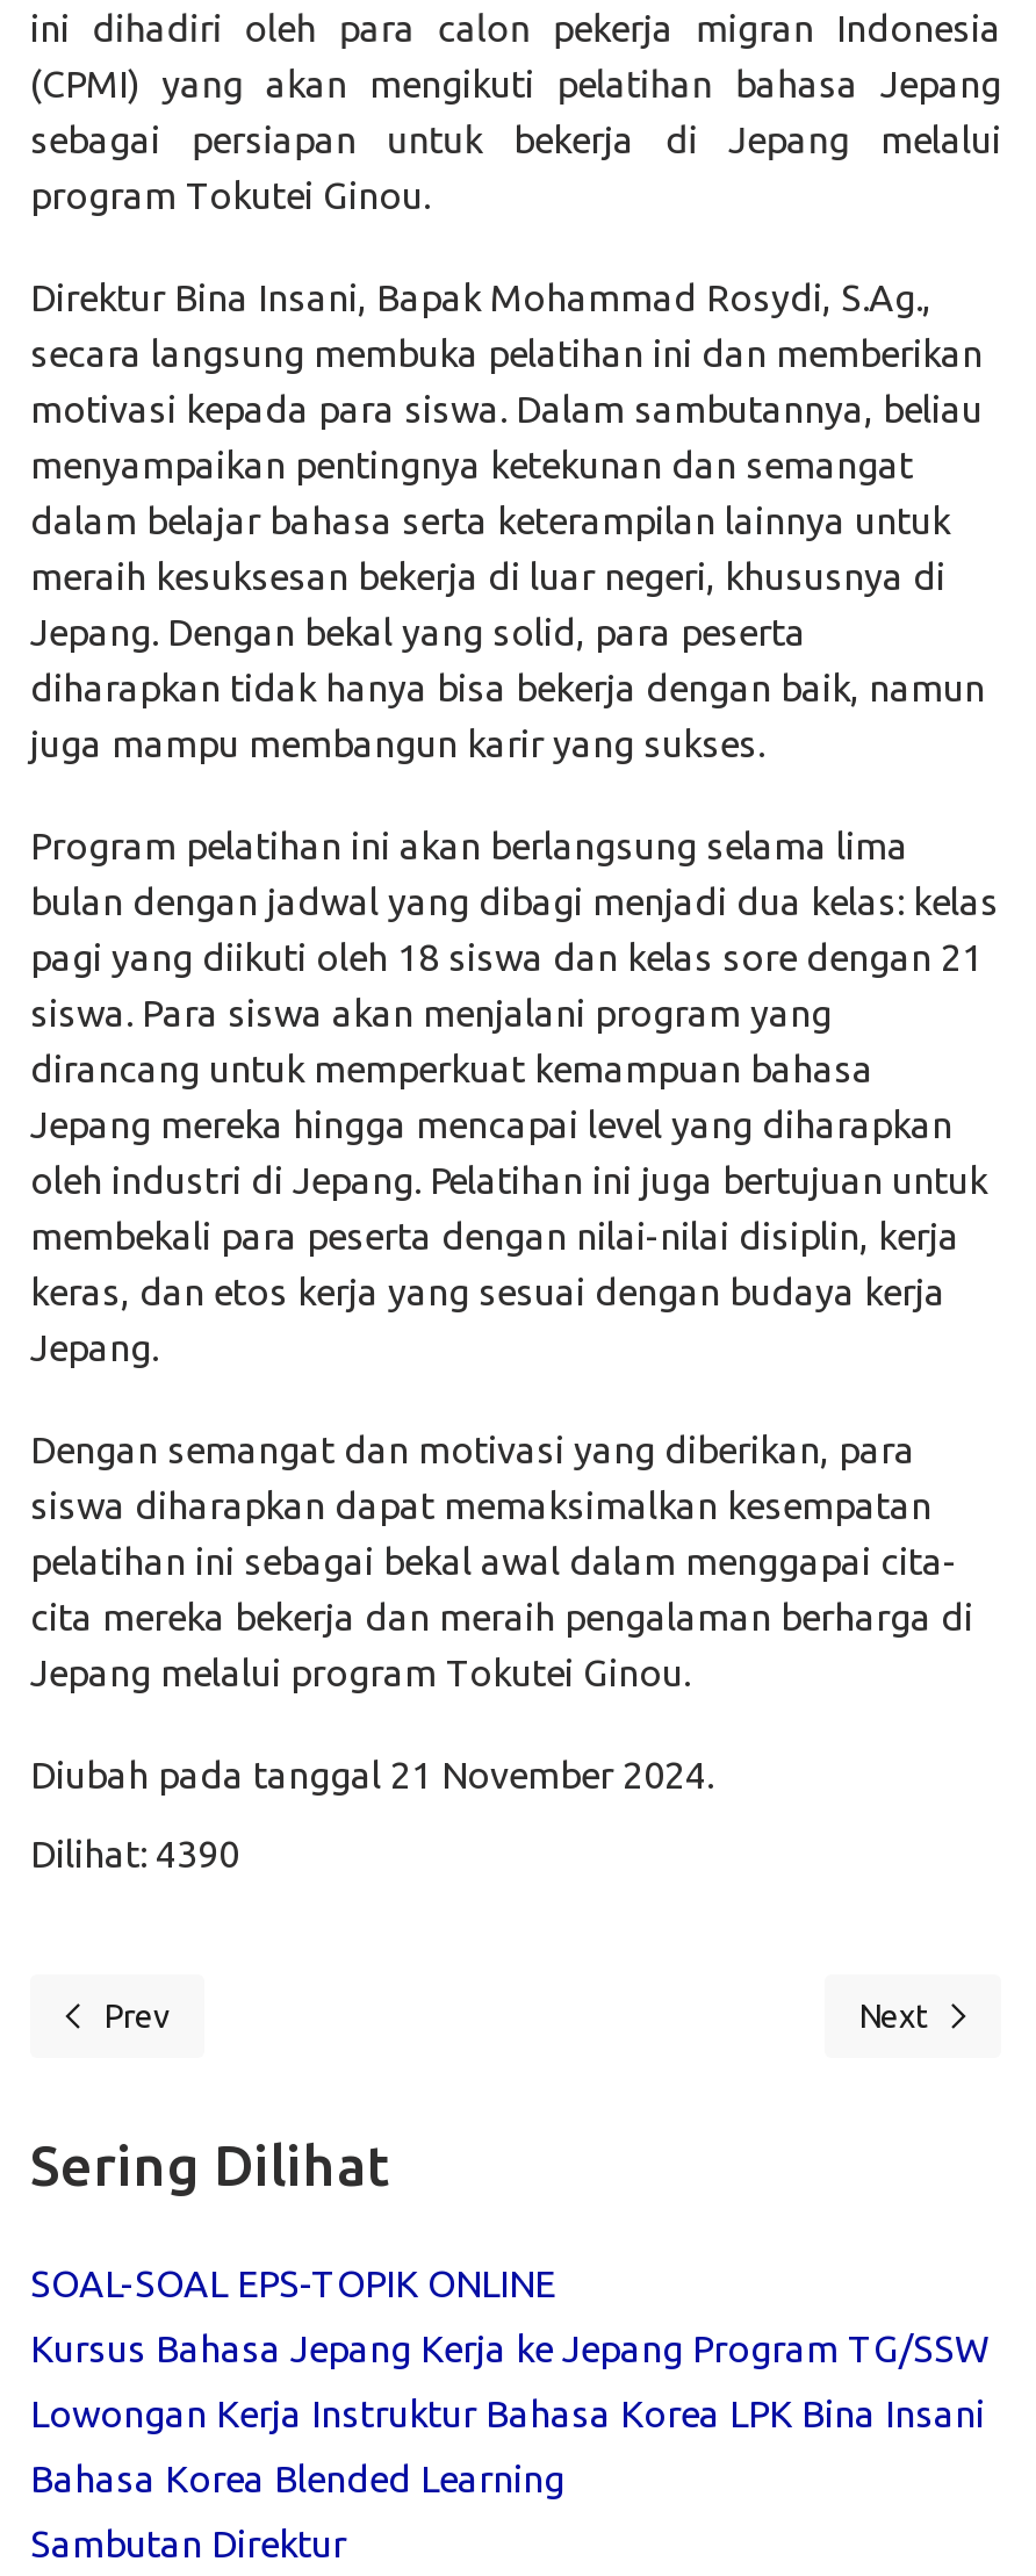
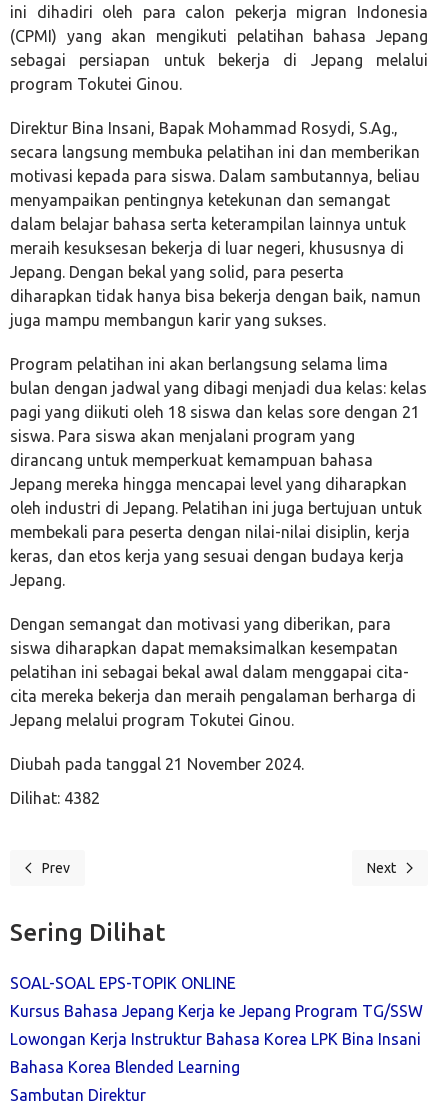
- Dilihat: 4390
+ Dilihat: 4382
